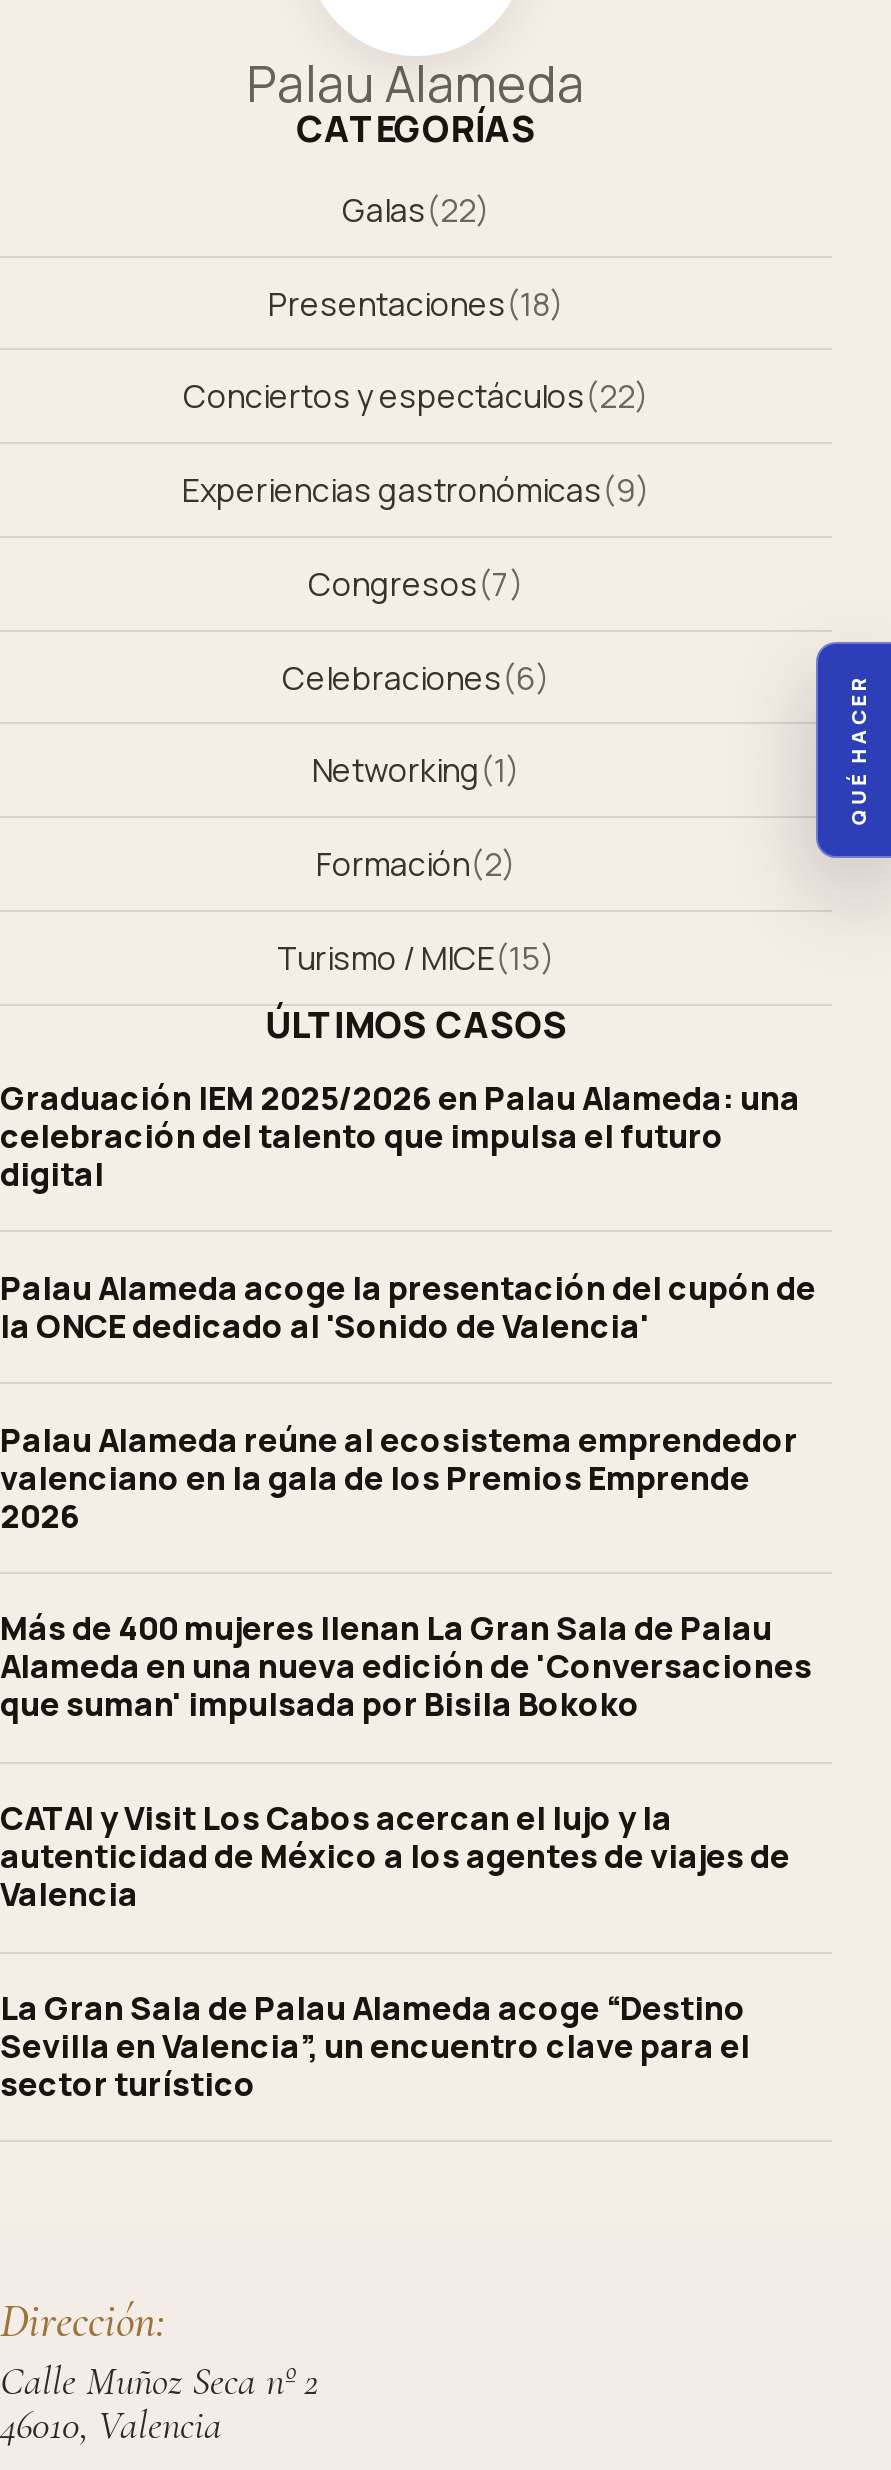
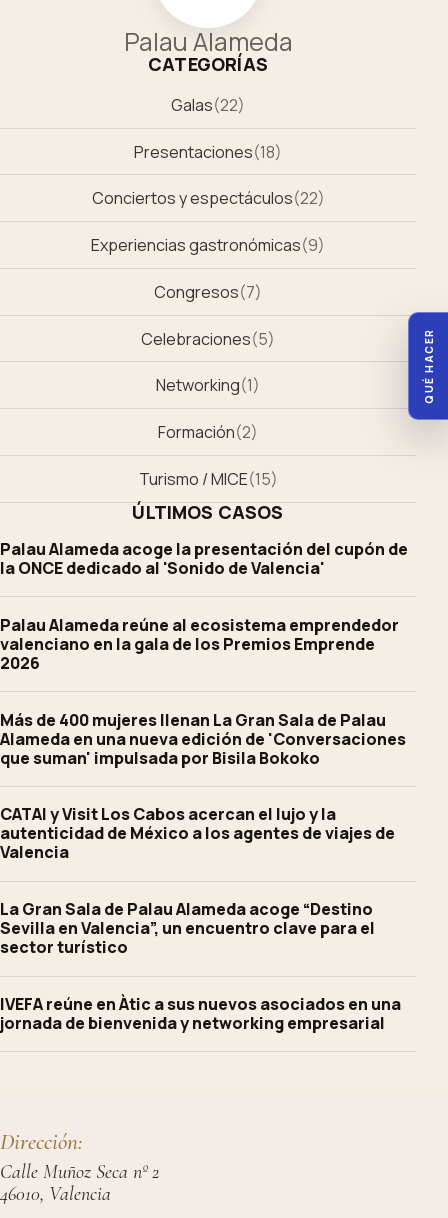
- Celebraciones(6)
+ Celebraciones(5)

- Graduación IEM 2025/2026 en Palau Alameda: una
- celebración del talento que impulsa el futuro
- digital

moved up: Palau Alameda acoge la presentación del cupón de | la ONCE dedicado al 'Sonido de Valencia' | Palau Alameda reúne al ecosistema emprendedor | ... | Sevilla en Valencia”, un encuentro clave para el | sector turístico

+ IVEFA reúne en Àtic a sus nuevos asociados en una
+ jornada de bienvenida y networking empresarial
